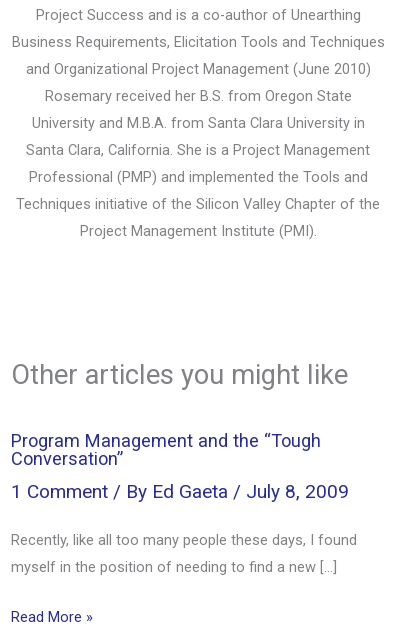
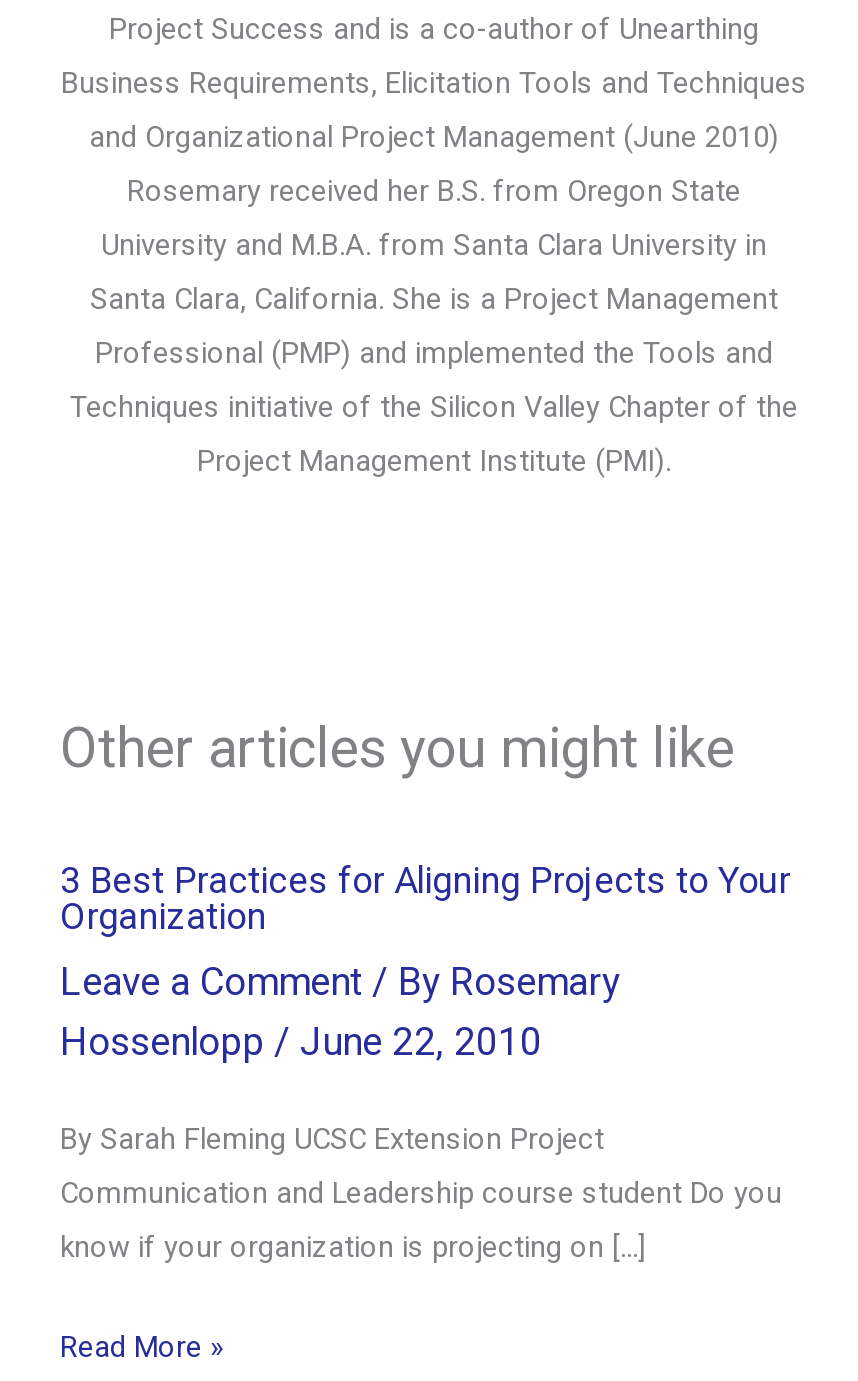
- Program Management and the “Tough
- Conversation”
- 1 Comment / By Ed Gaeta / July 8, 2009
- Recently, like all too many people these days, I found
- myself in the position of needing to find a new […]
+ 3 Best Practices for Aligning Projects to Your
+ Organization
+ Leave a Comment / By Rosemary
+ Hossenlopp / June 22, 2010
+ By Sarah Fleming UCSC Extension Project
+ Communication and Leadership course student Do you
+ know if your organization is projecting on […]
